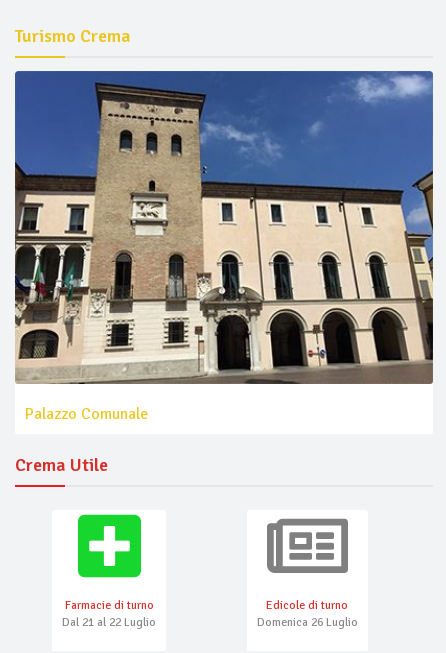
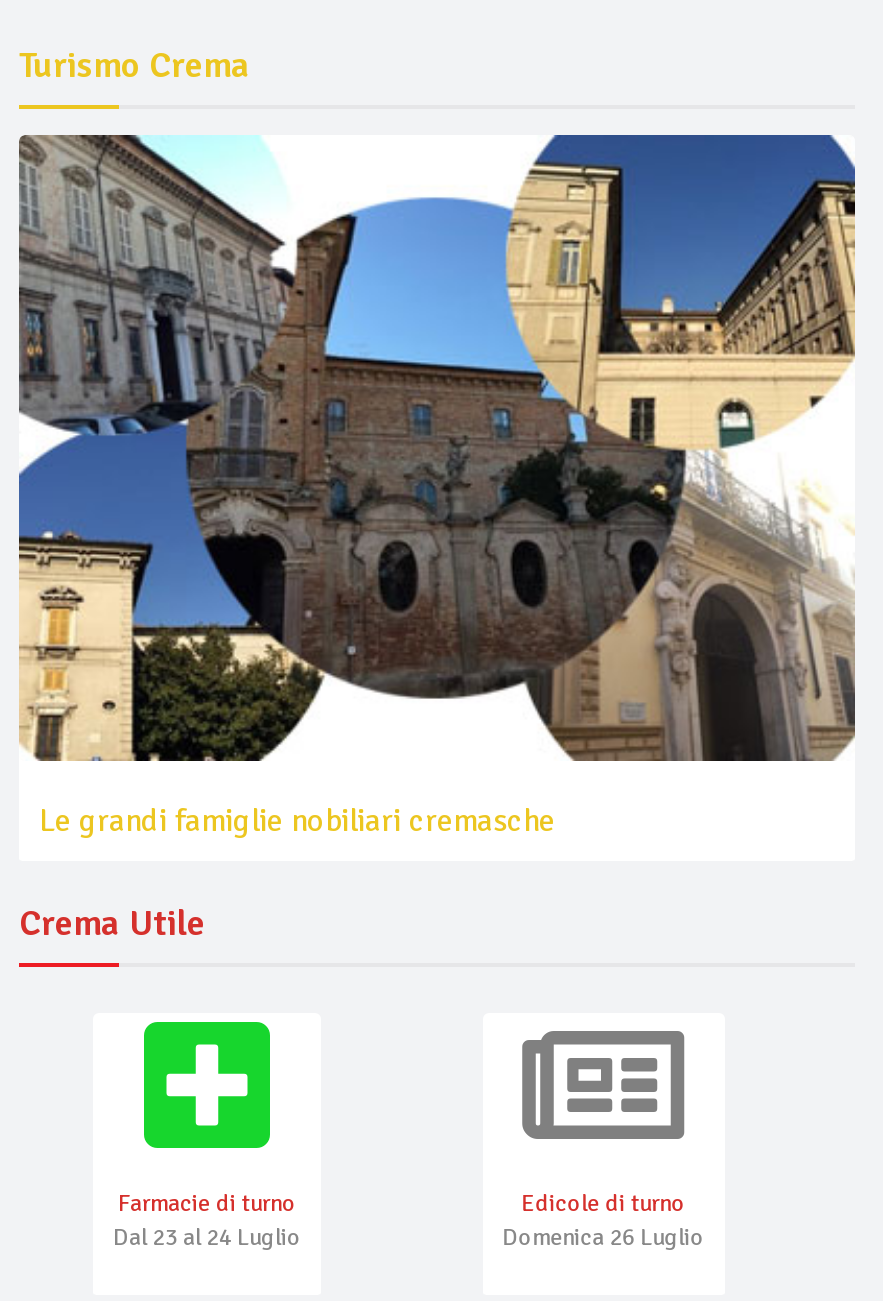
- [image]
- Palazzo Comunale
+ [image]
+ Le grandi famiglie nobiliari cremasche

- Dal 21 al 22 Luglio
+ Dal 23 al 24 Luglio
